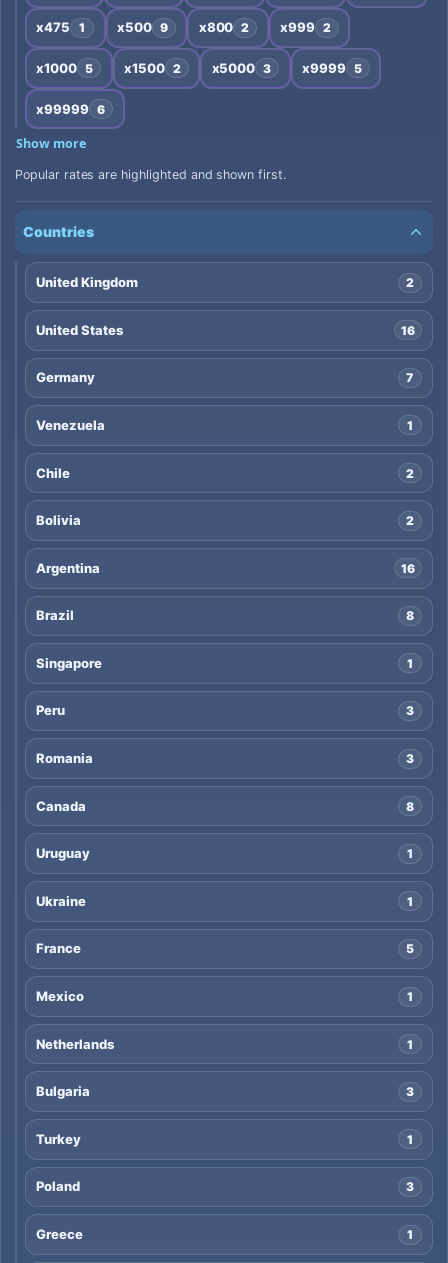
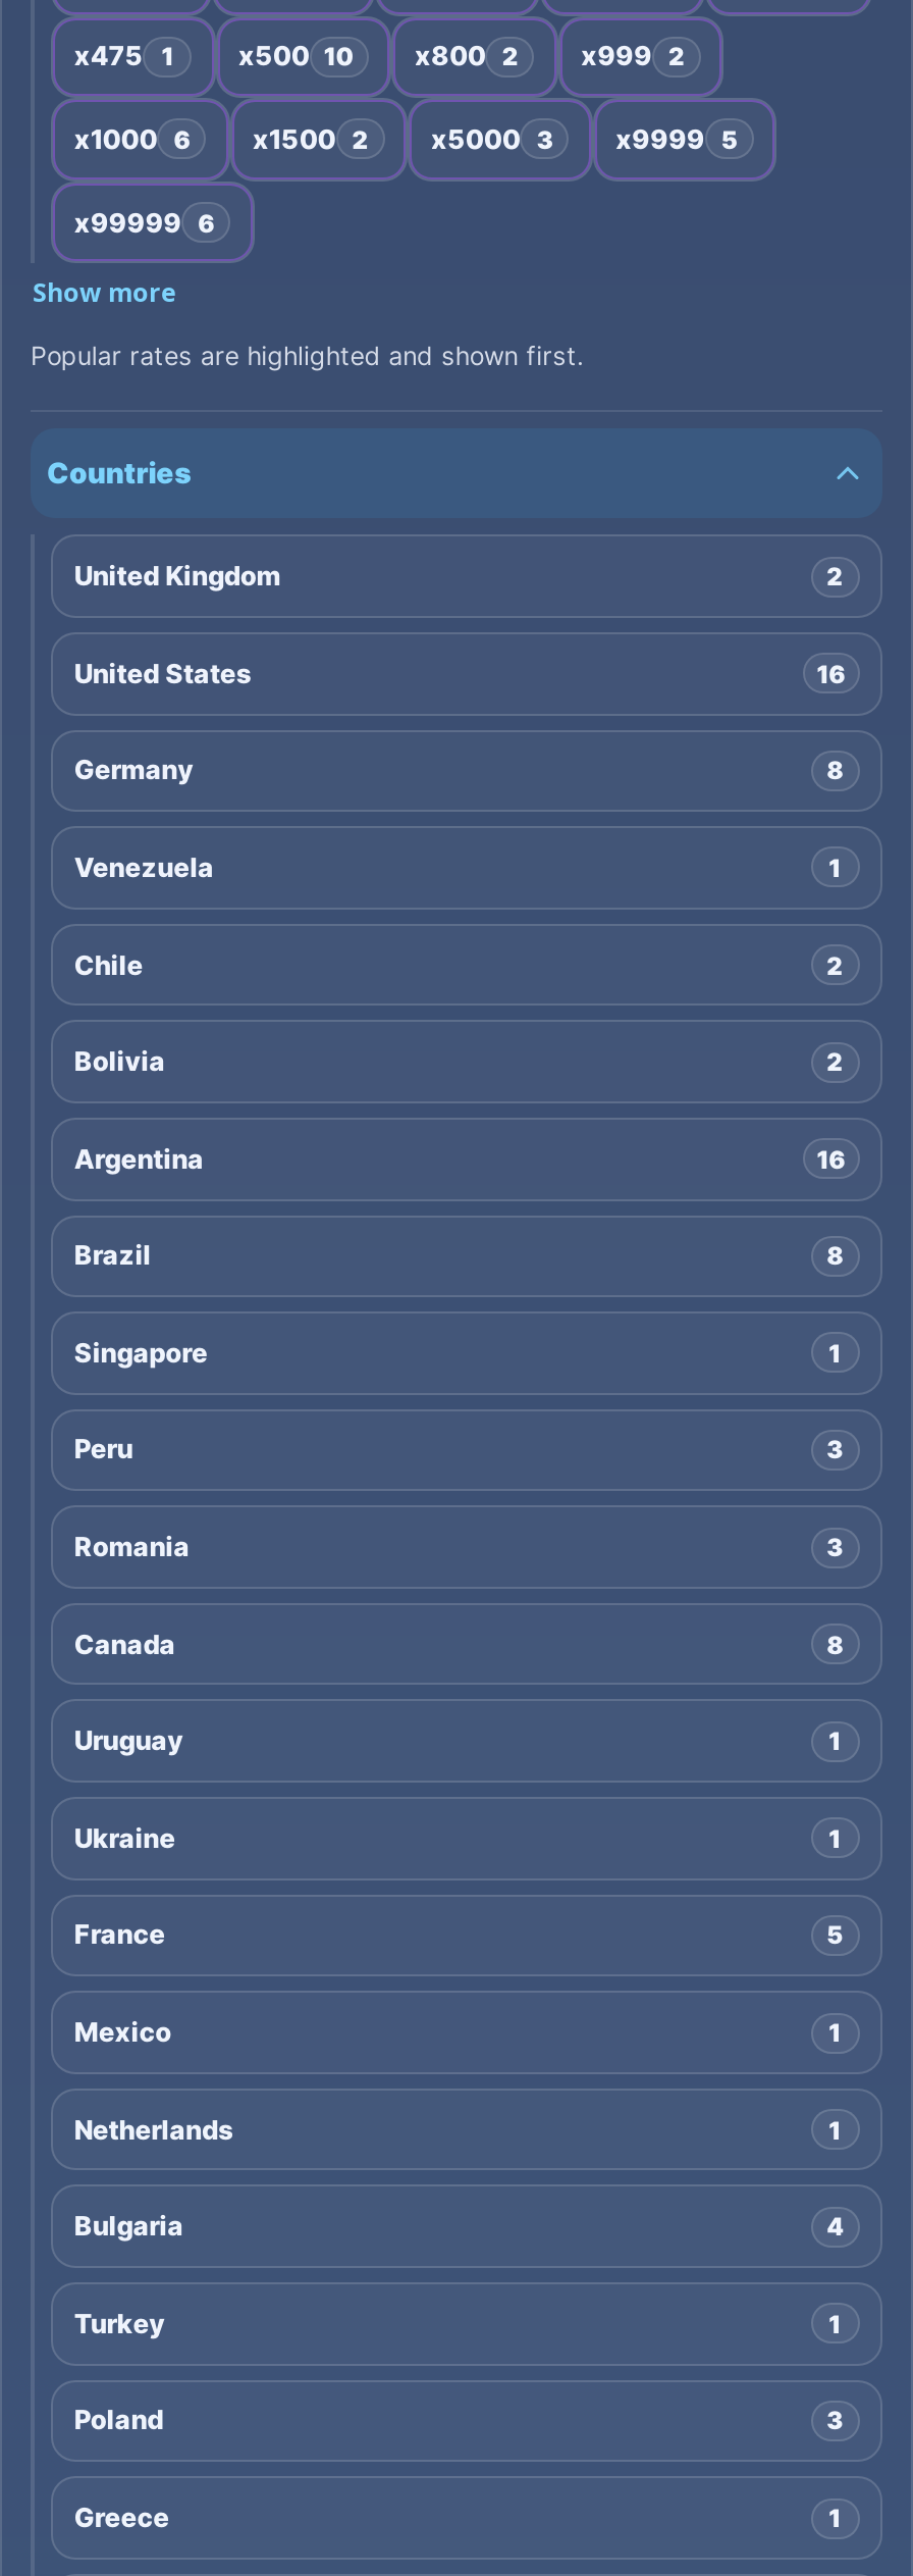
- x500 9 x800 2 x999 2
+ x500 10 x800 2 x999 2

- x1000 5 x1500 2 x5000 3 x9999 5
+ x1000 6 x1500 2 x5000 3 x9999 5

- 7
+ 8

- 3
+ 4
